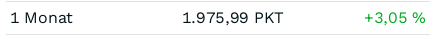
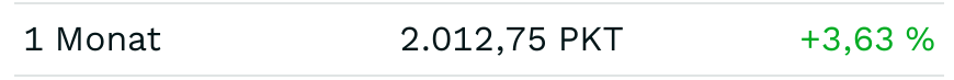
- 1.975,99 PKT
+ 2.012,75 PKT

- +3,05%
+ +3,63%
